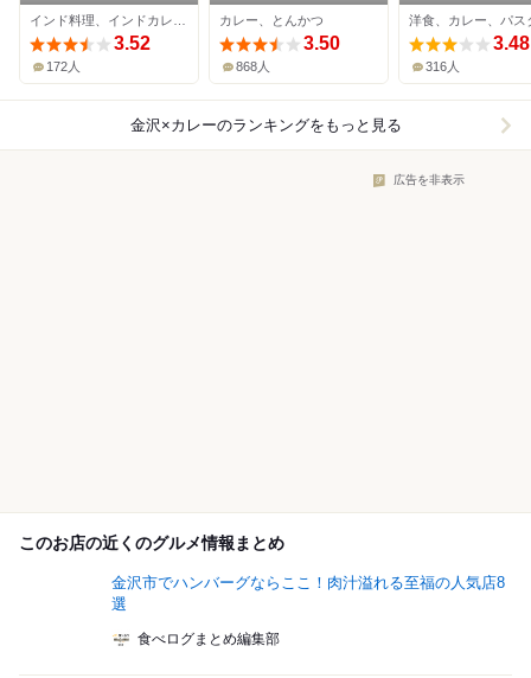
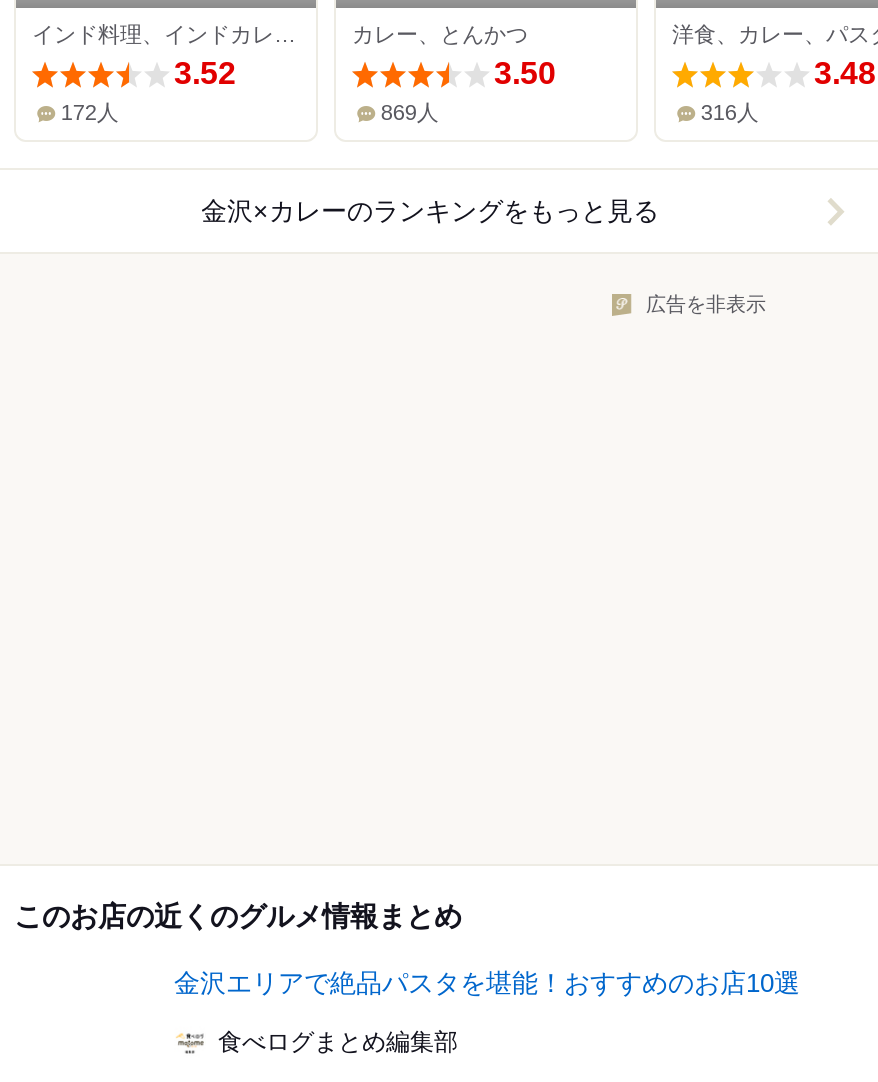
- 868人
+ 869人

- 金沢市でハンバーグならここ！肉汁溢れる至福の人気店8
- 選
+ 金沢エリアで絶品パスタを堪能！おすすめのお店10選
